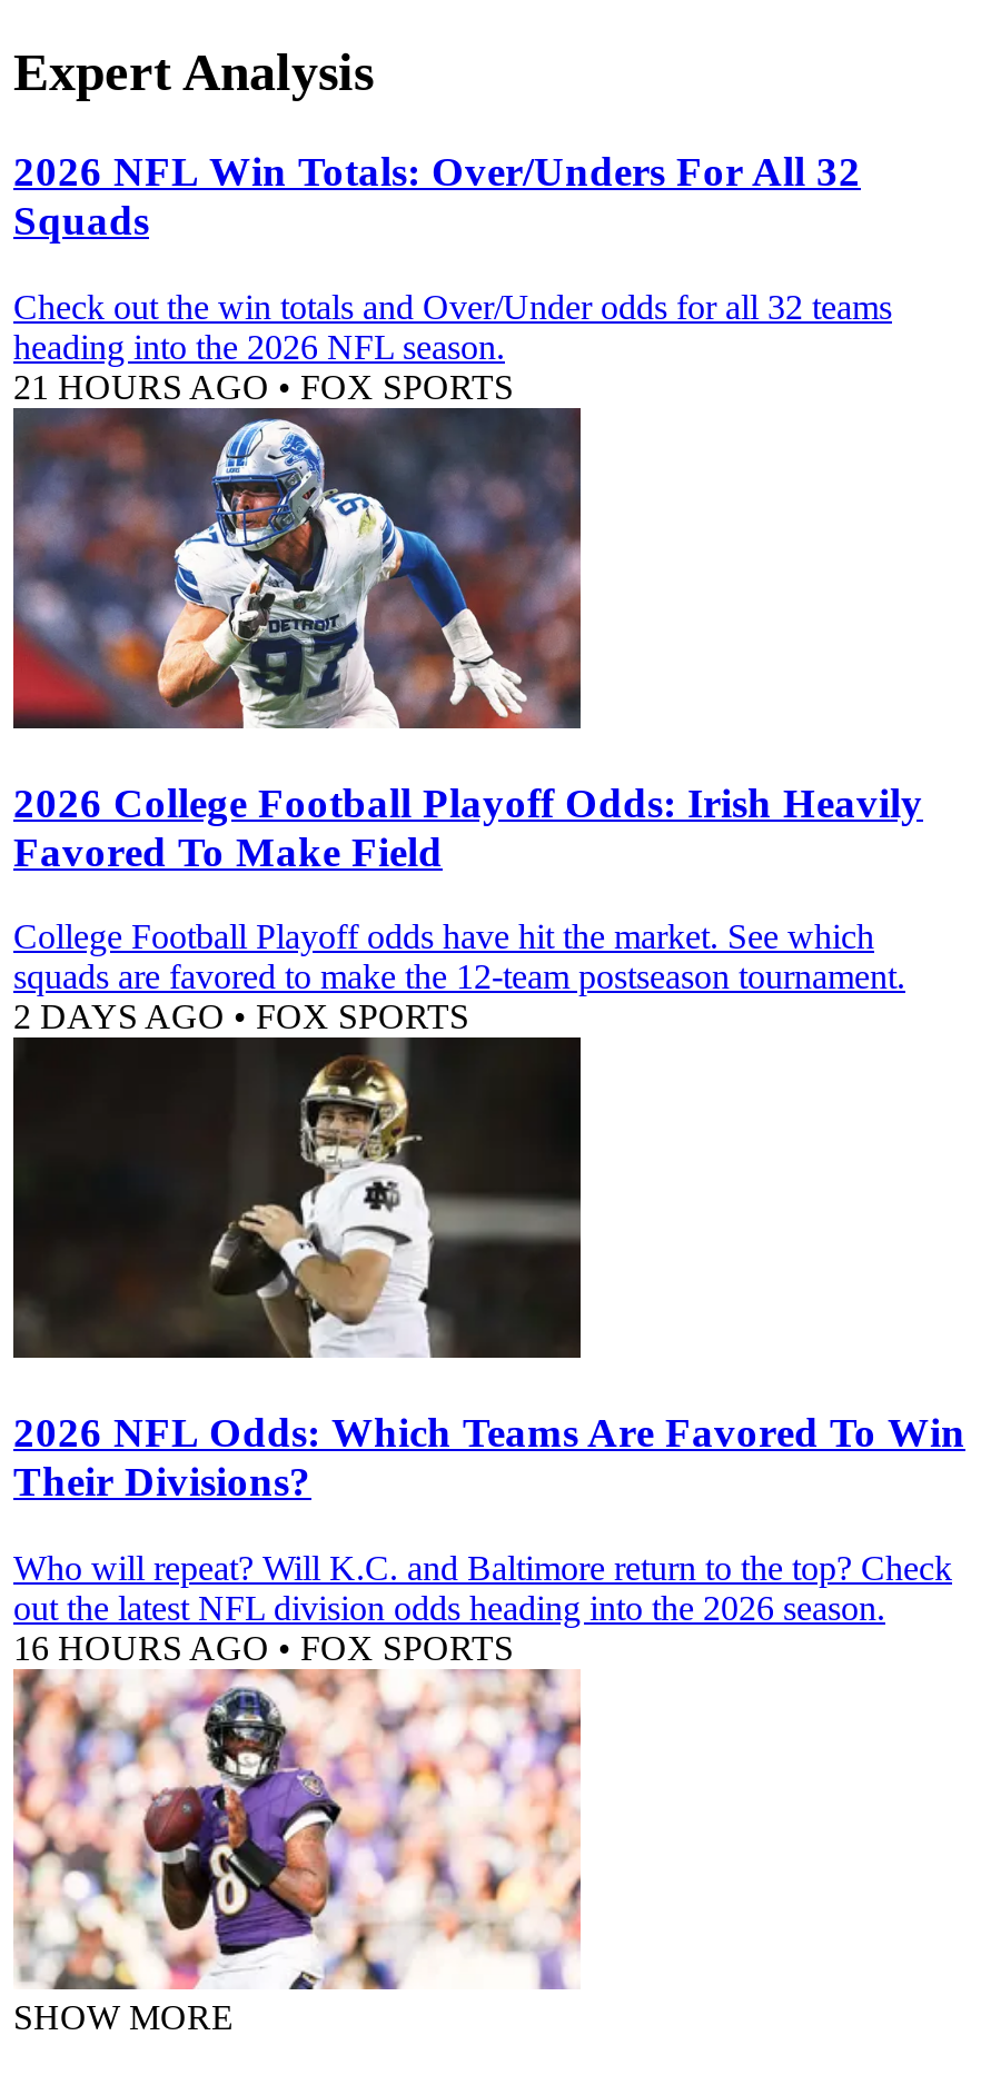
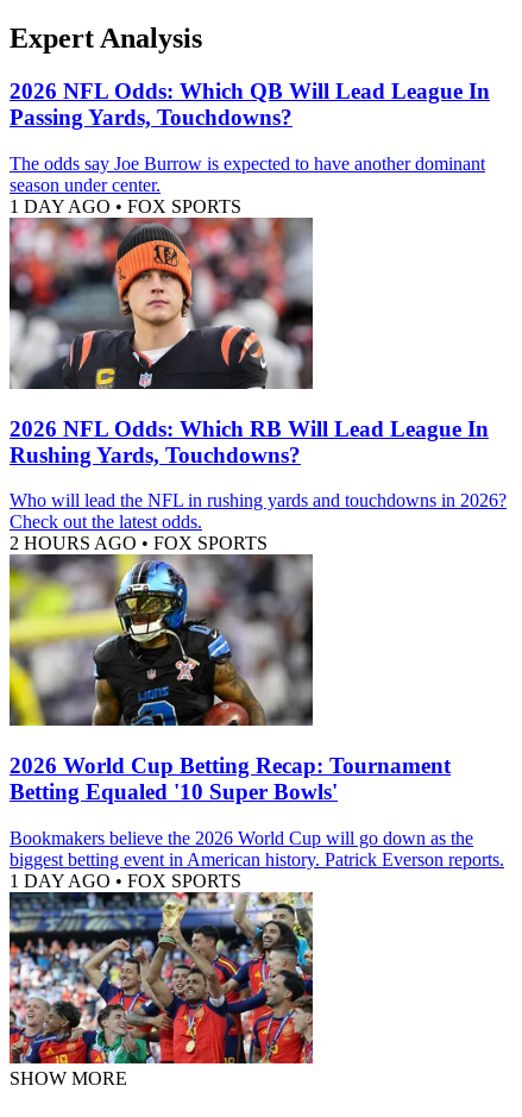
- 2026 NFL Win Totals: Over/Unders For All 32
- Squads
+ 2026 NFL Odds: Which QB Will Lead League In
+ Passing Yards, Touchdowns?

- Check out the win totals and Over/Under odds for all 32 teams
- heading into the 2026 NFL season.
- 21 HOURS AGO • FOX SPORTS
+ The odds say Joe Burrow is expected to have another dominant
+ season under center.
+ 1 DAY AGO • FOX SPORTS

- [image]
- 2026 College Football Playoff Odds: Irish Heavily
- Favored To Make Field
+ [image]
+ 2026 NFL Odds: Which RB Will Lead League In
+ Rushing Yards, Touchdowns?

- College Football Playoff odds have hit the market. See which
- squads are favored to make the 12-team postseason tournament.
- 2 DAYS AGO • FOX SPORTS
+ Who will lead the NFL in rushing yards and touchdowns in 2026?
+ Check out the latest odds.
+ 2 HOURS AGO • FOX SPORTS

- [image]
- 2026 NFL Odds: Which Teams Are Favored To Win
- Their Divisions?
+ [image]
+ 2026 World Cup Betting Recap: Tournament
+ Betting Equaled '10 Super Bowls'

- Who will repeat? Will K.C. and Baltimore return to the top? Check
- out the latest NFL division odds heading into the 2026 season.
- 16 HOURS AGO • FOX SPORTS
+ Bookmakers believe the 2026 World Cup will go down as the
+ biggest betting event in American history. Patrick Everson reports.
+ 1 DAY AGO • FOX SPORTS

- [image]
+ [image]
